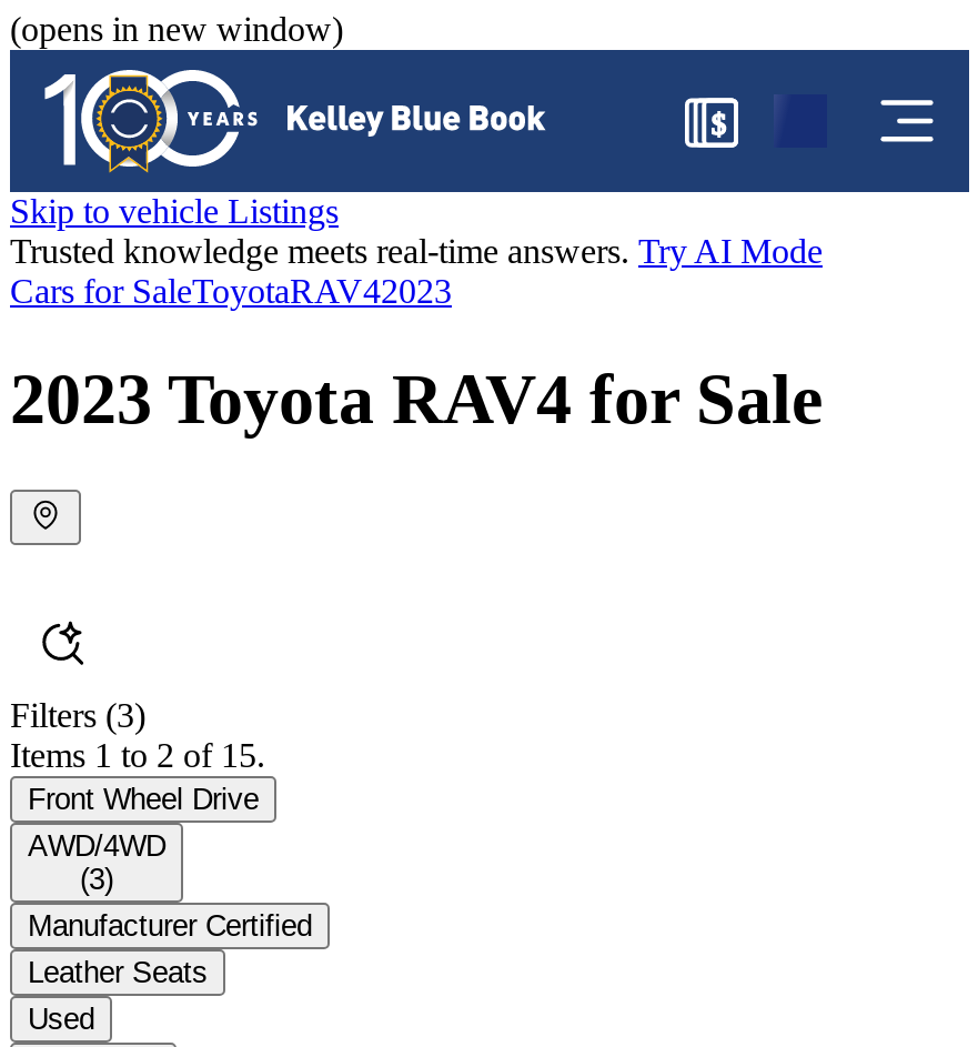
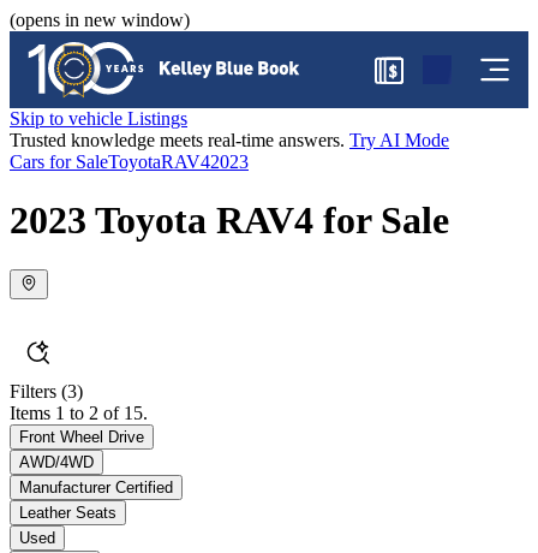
- (3)
